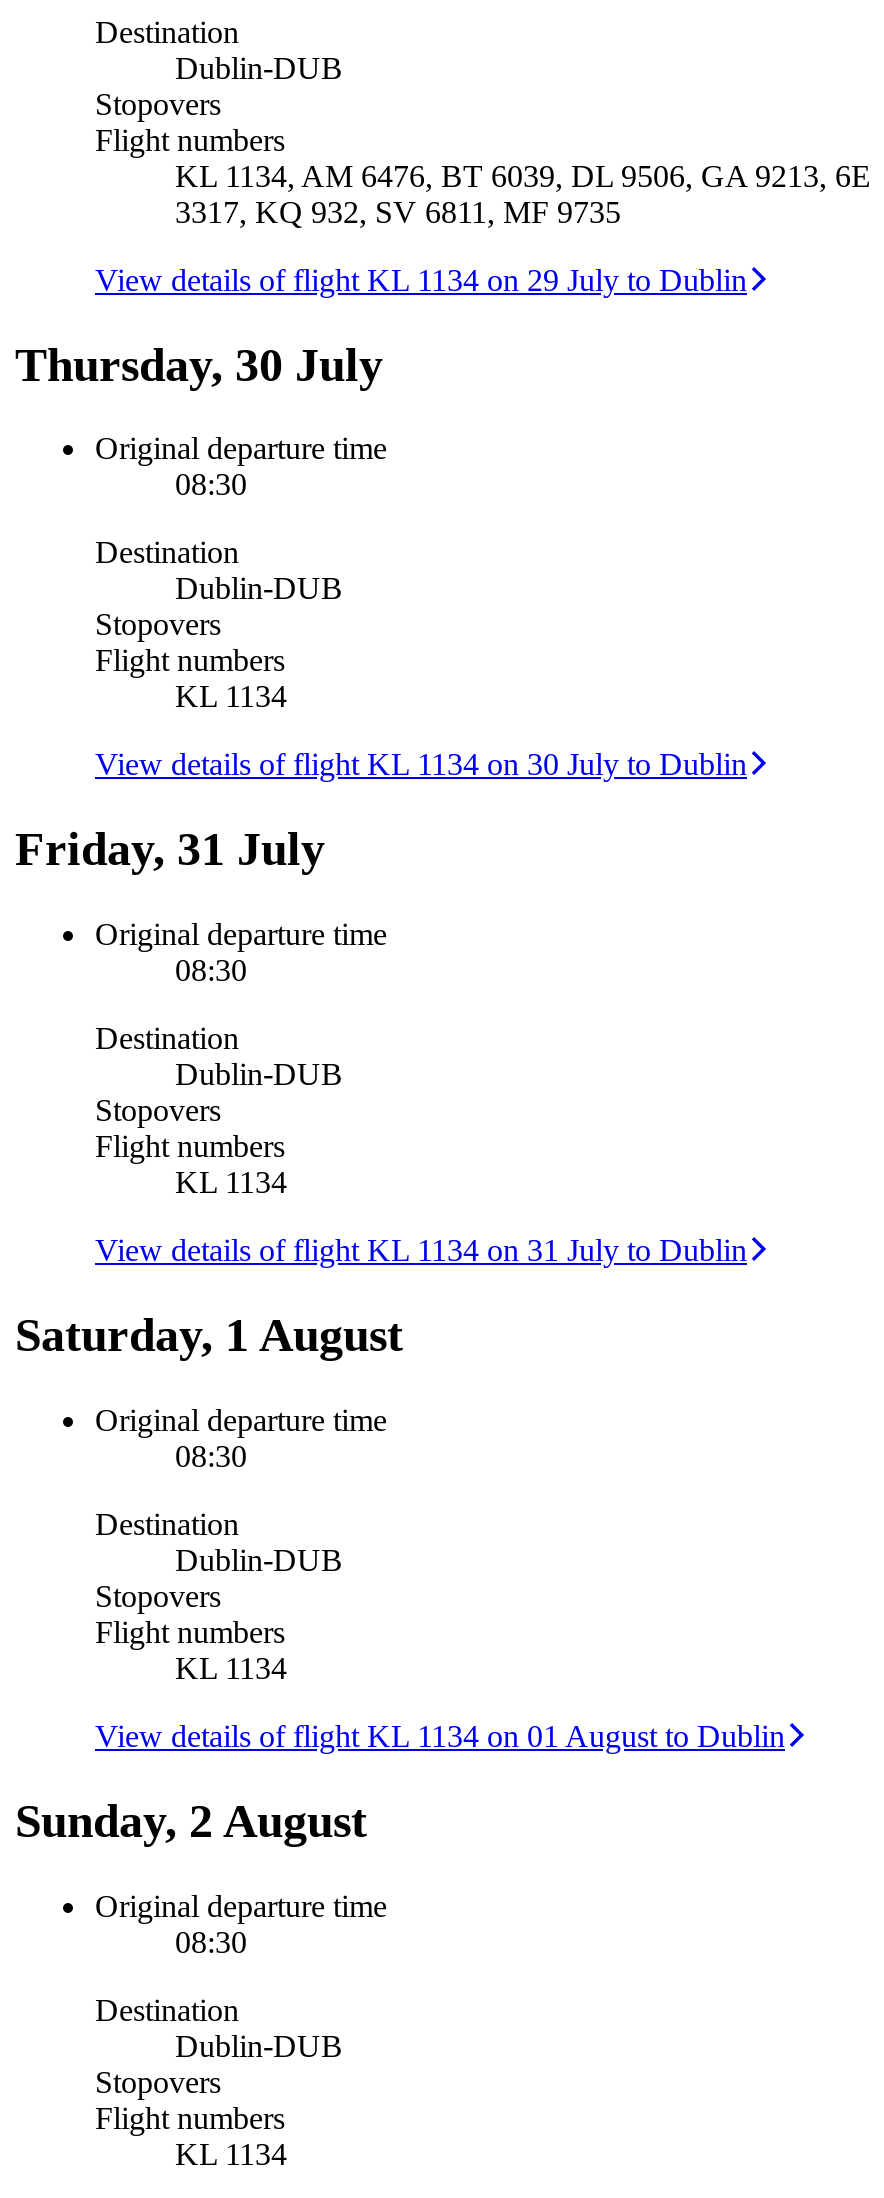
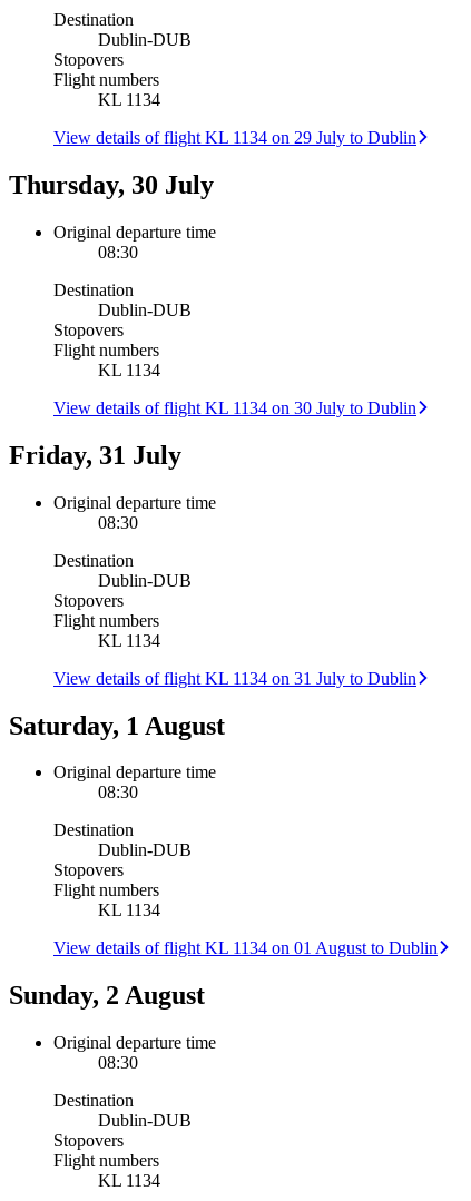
- KL 1134, AM 6476, BT 6039, DL 9506, GA 9213, 6E
- 3317, KQ 932, SV 6811, MF 9735
+ KL 1134
